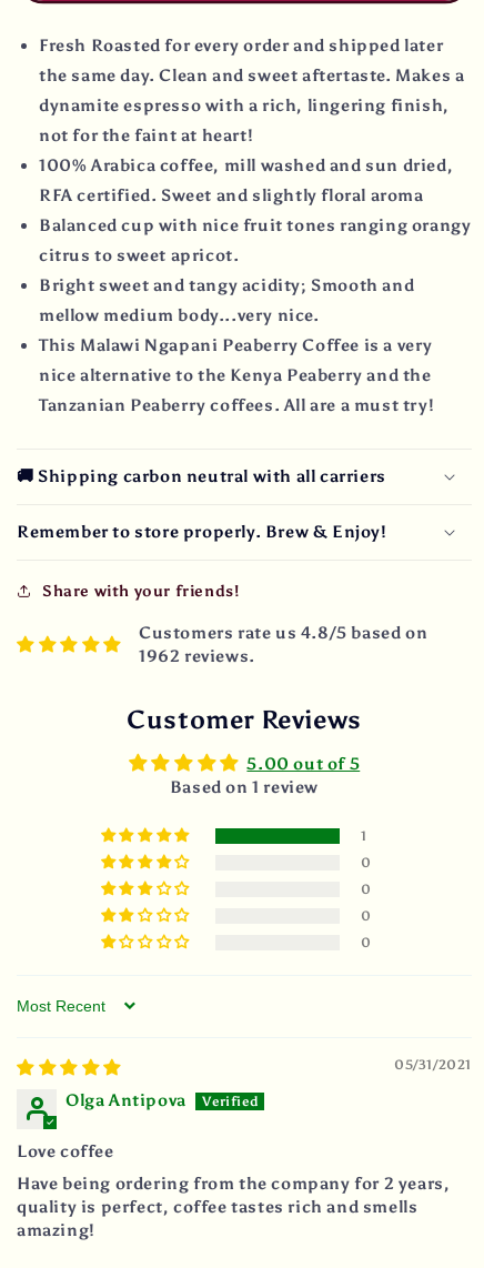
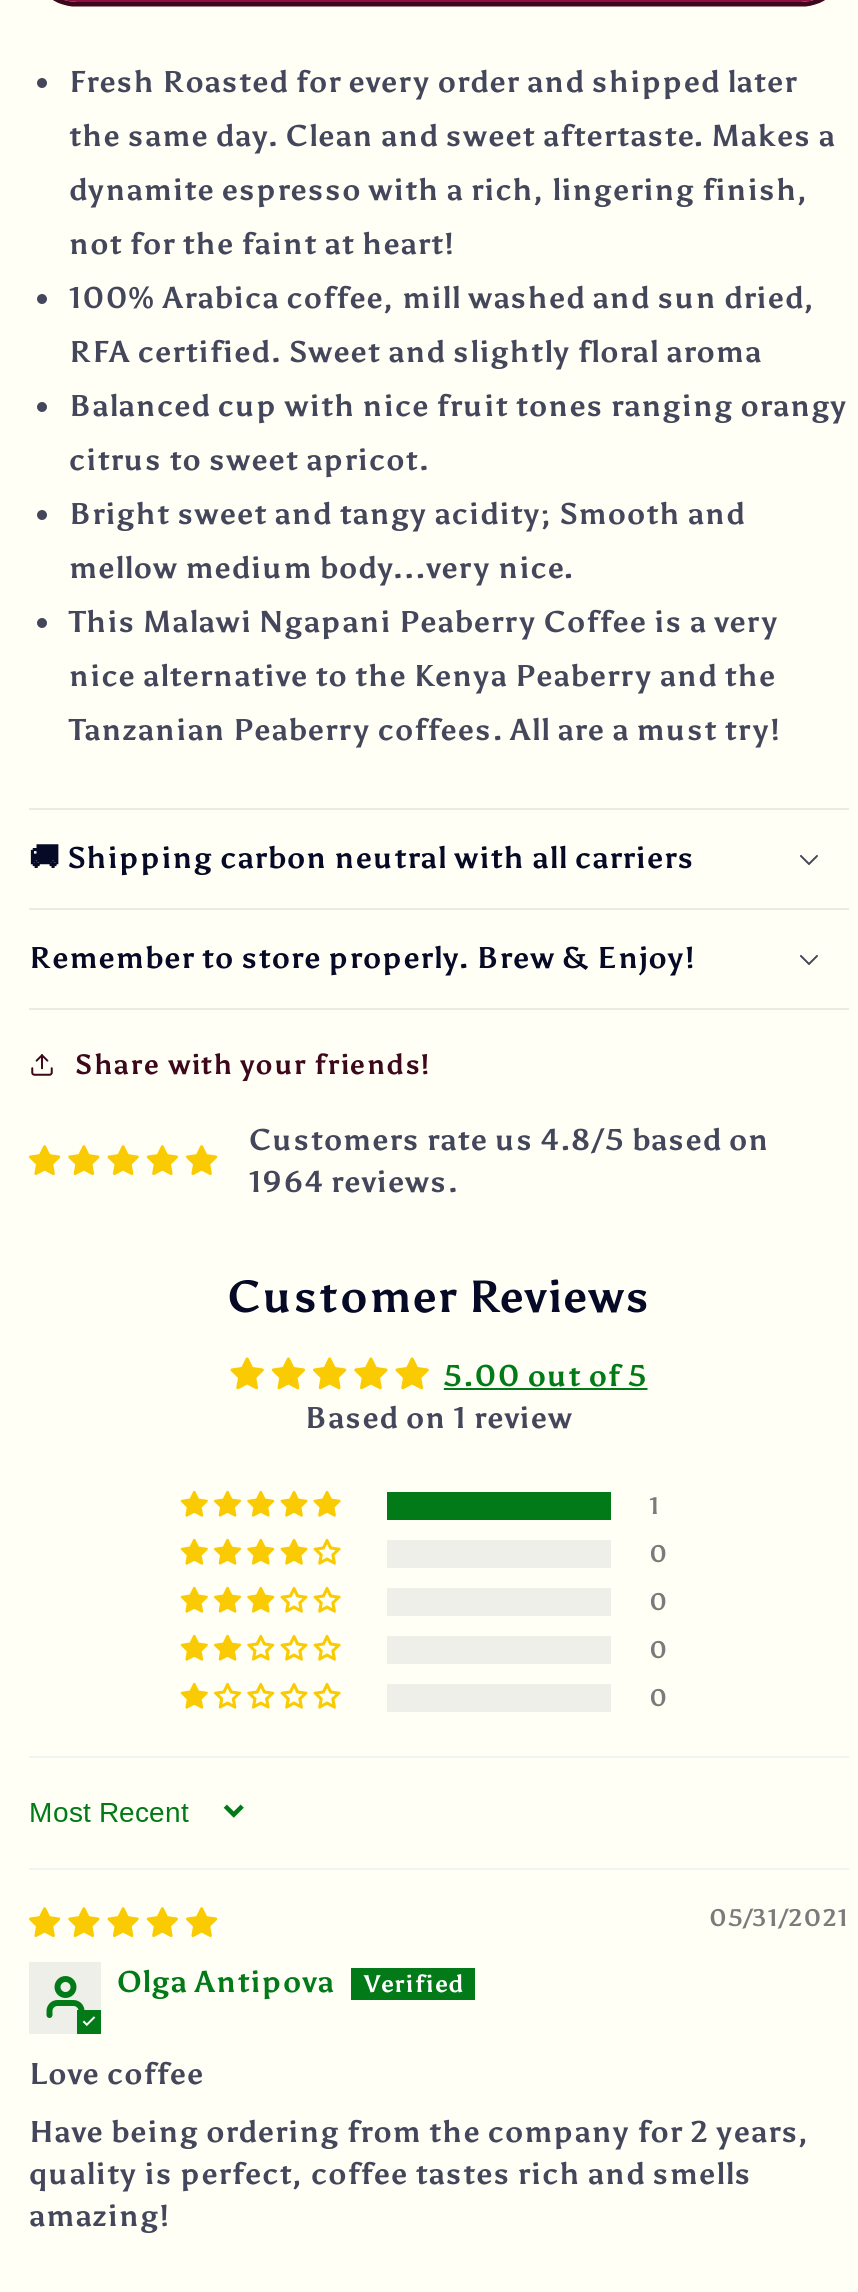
- 1962 reviews.
+ 1964 reviews.
